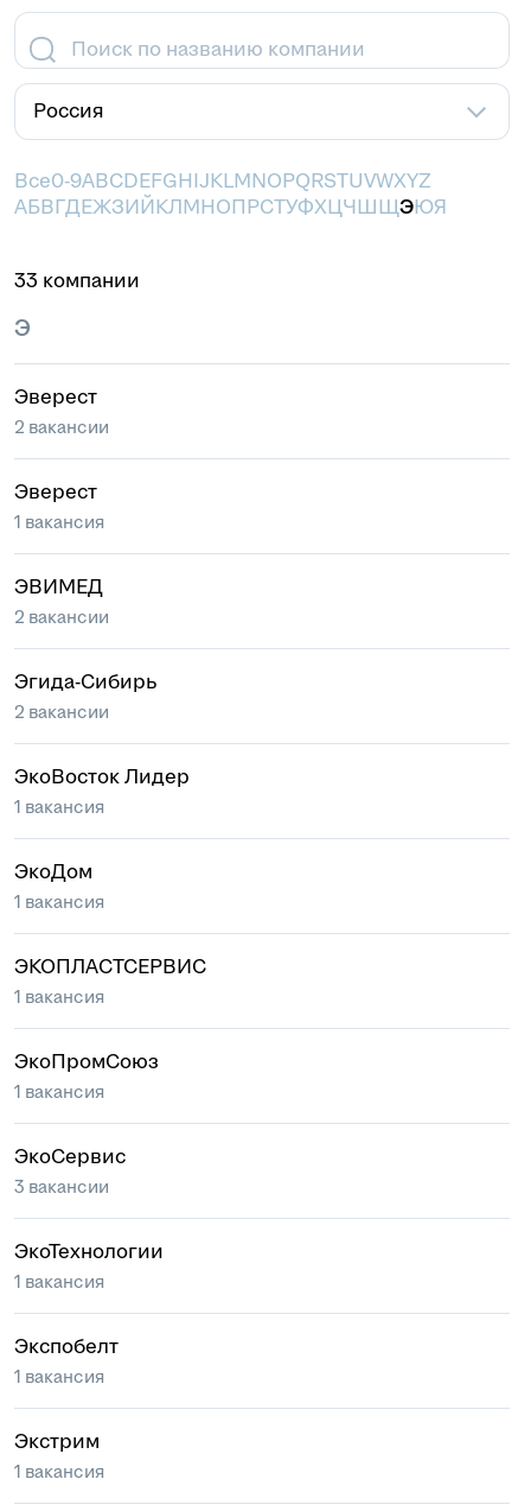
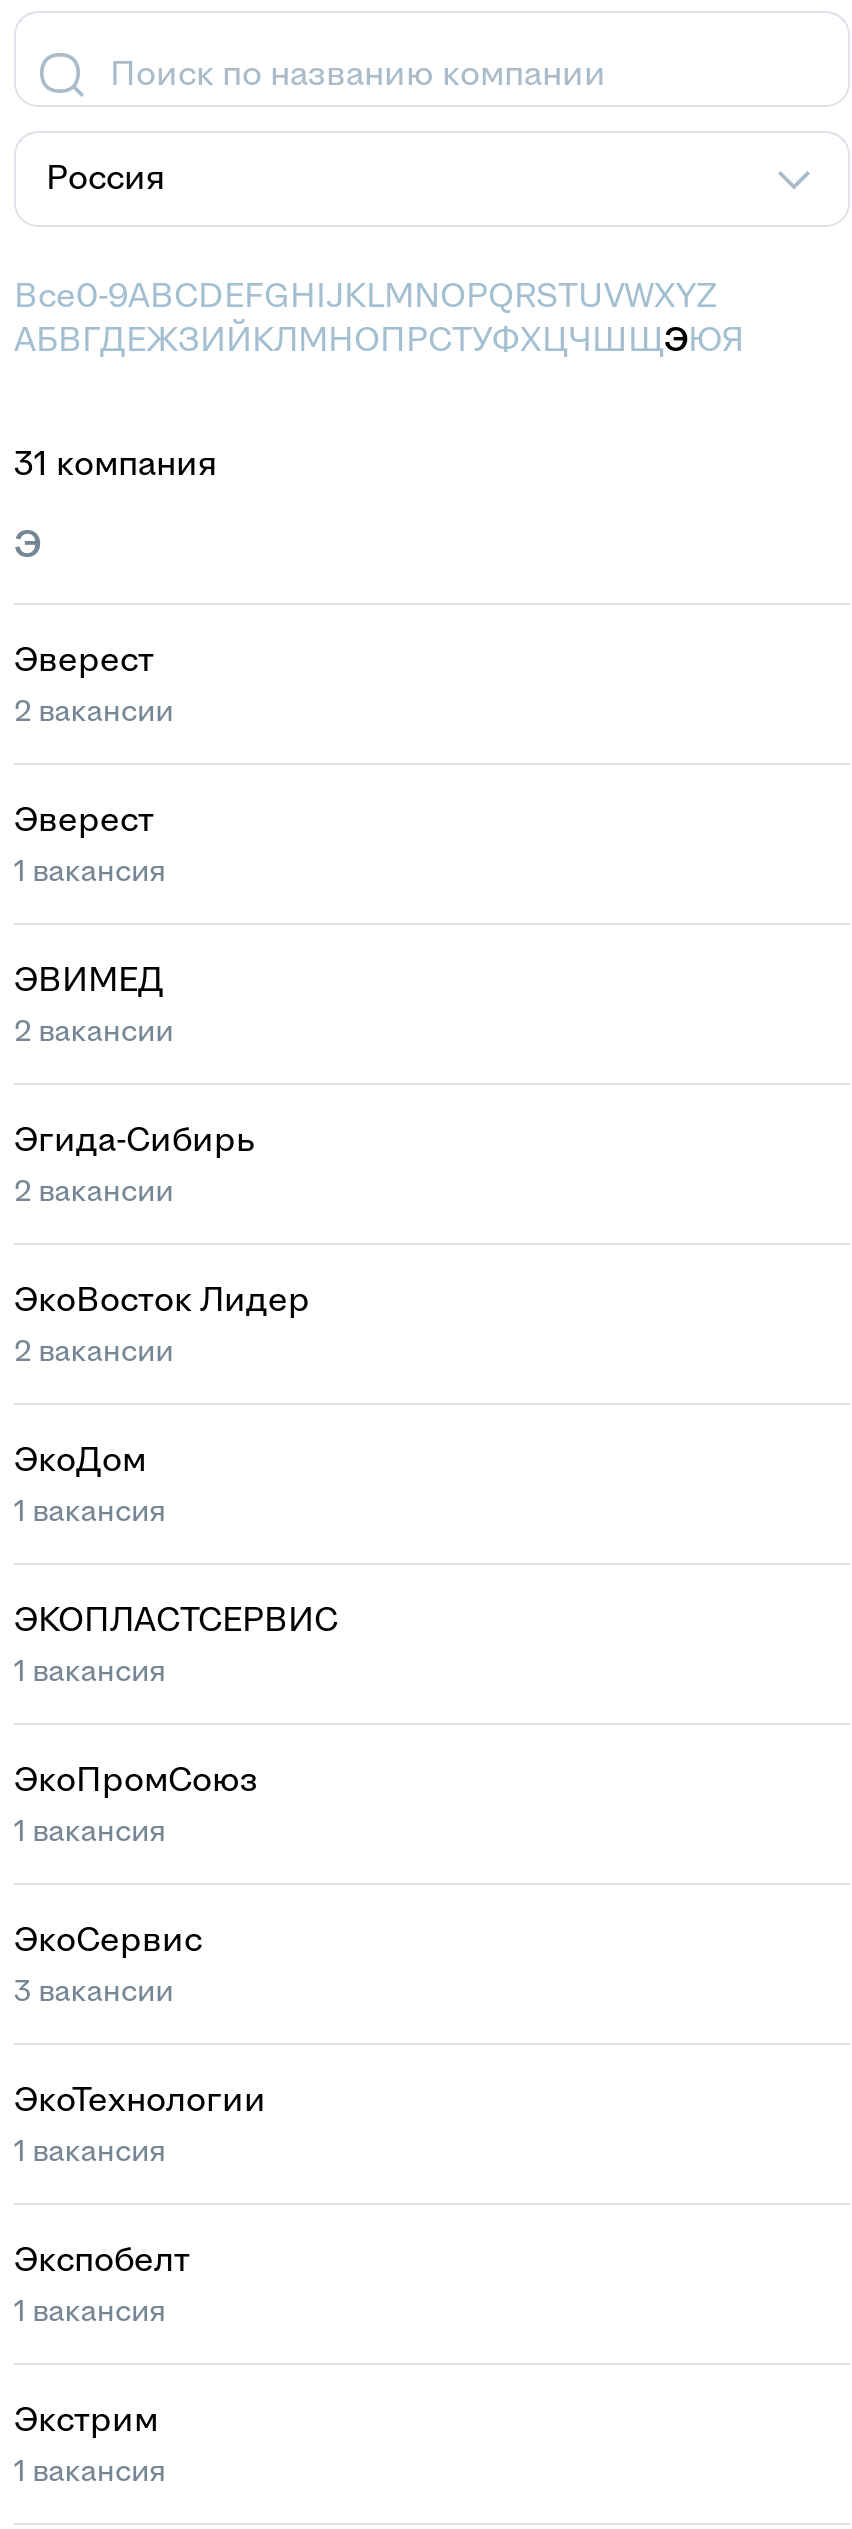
- 33 компании
+ 31 компания

- 1 вакансия
+ 2 вакансии
